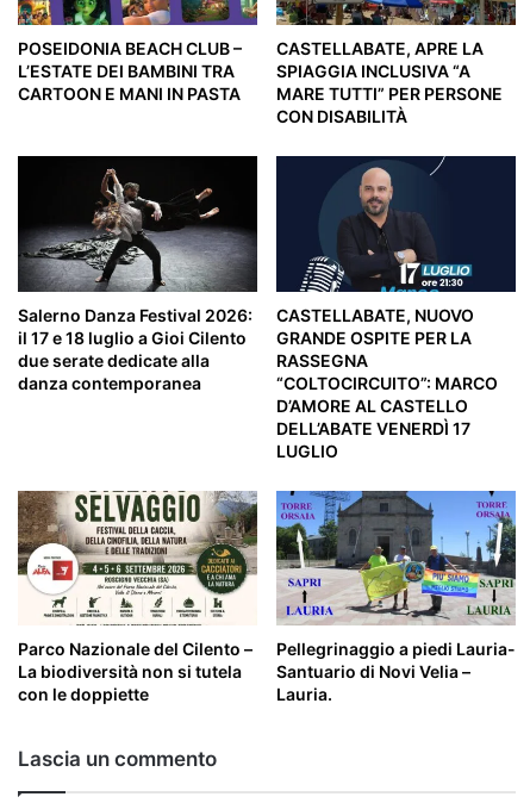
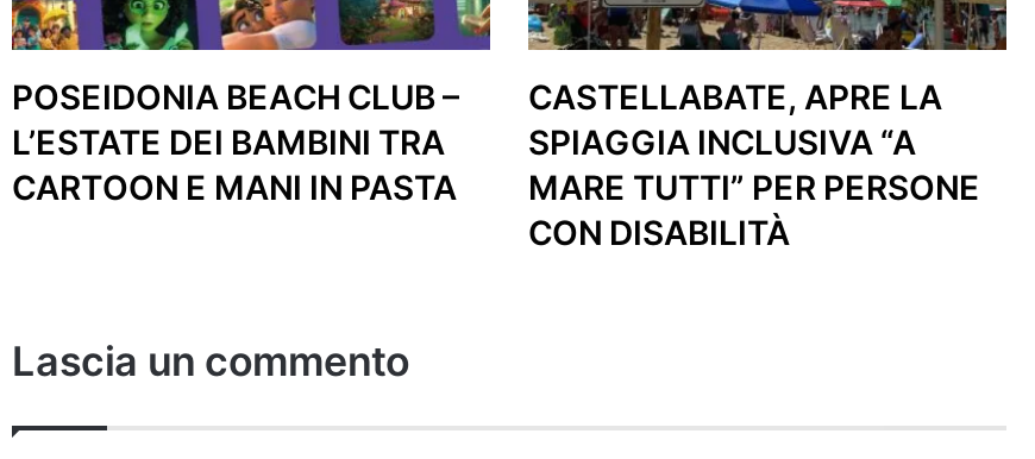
- [image]
- Salerno Danza Festival 2026:
- il 17 e 18 luglio a Gioi Cilento
- due serate dedicate alla
- danza contemporanea

- [image]
- CASTELLABATE, NUOVO
- GRANDE OSPITE PER LA
- RASSEGNA
- “COLTOCIRCUITO”: MARCO
- D’AMORE AL CASTELLO
- DELL’ABATE VENERDÌ 17
- LUGLIO

- [image]
- Parco Nazionale del Cilento –
- La biodiversità non si tutela
- con le doppiette

- [image]
- Pellegrinaggio a piedi Lauria-
- Santuario di Novi Velia –
- Lauria.
